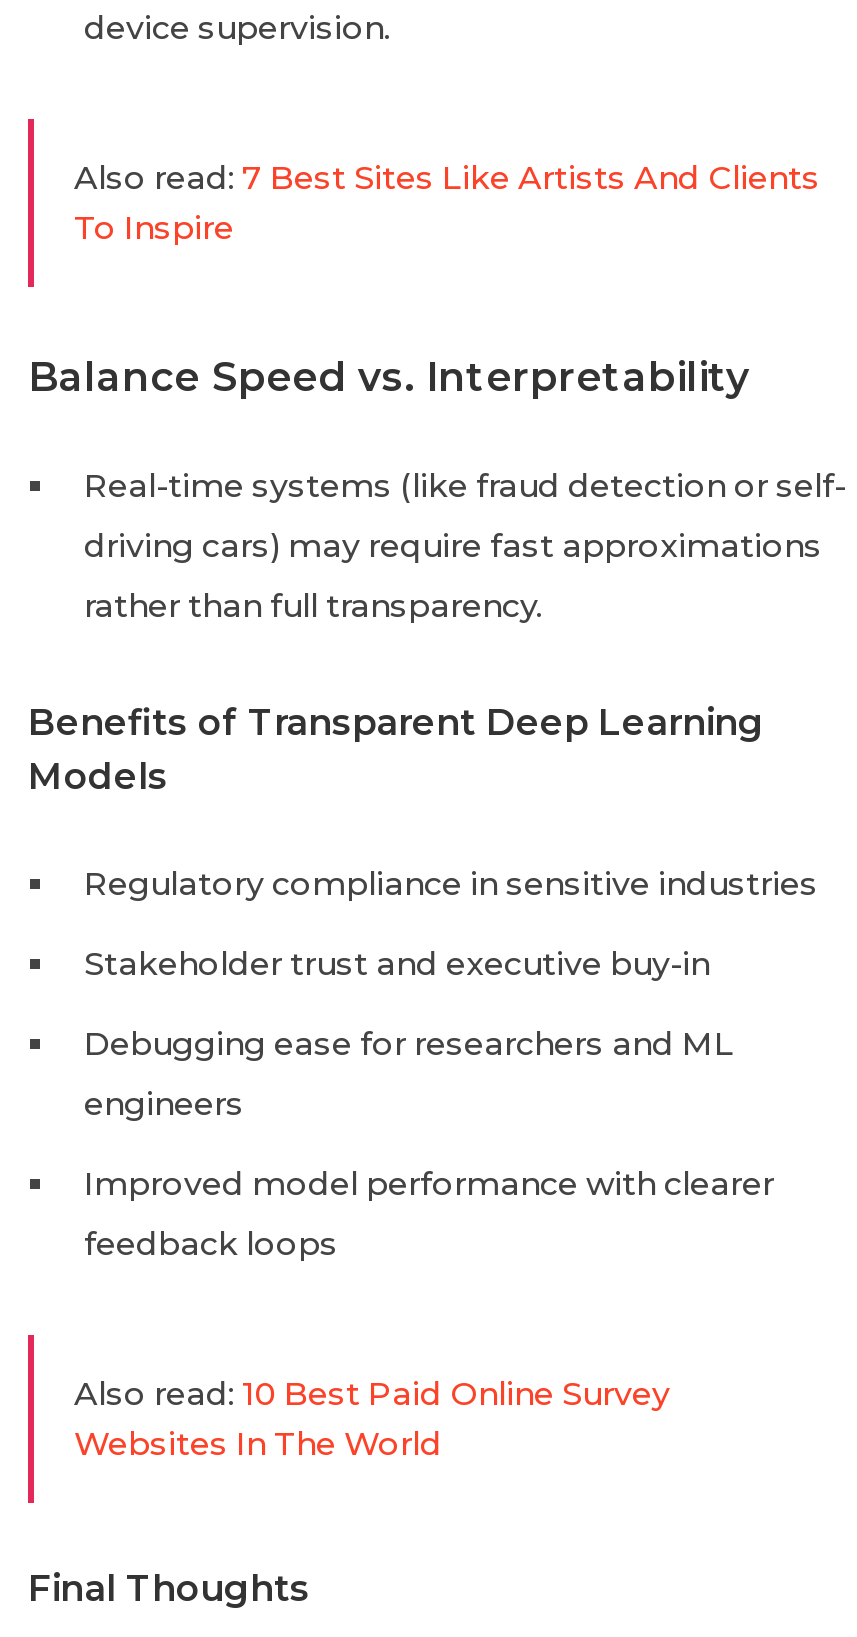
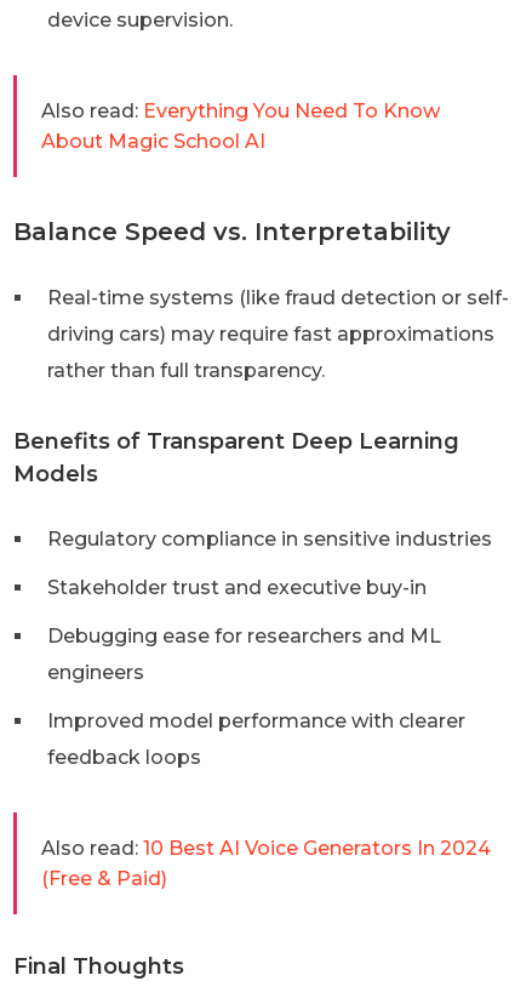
- Also read: 7 Best Sites Like Artists And Clients
- To Inspire
+ Also read: Everything You Need To Know
+ About Magic School AI

- Also read: 10 Best Paid Online Survey
- Websites In The World
+ Also read: 10 Best AI Voice Generators In 2024
+ (Free & Paid)
